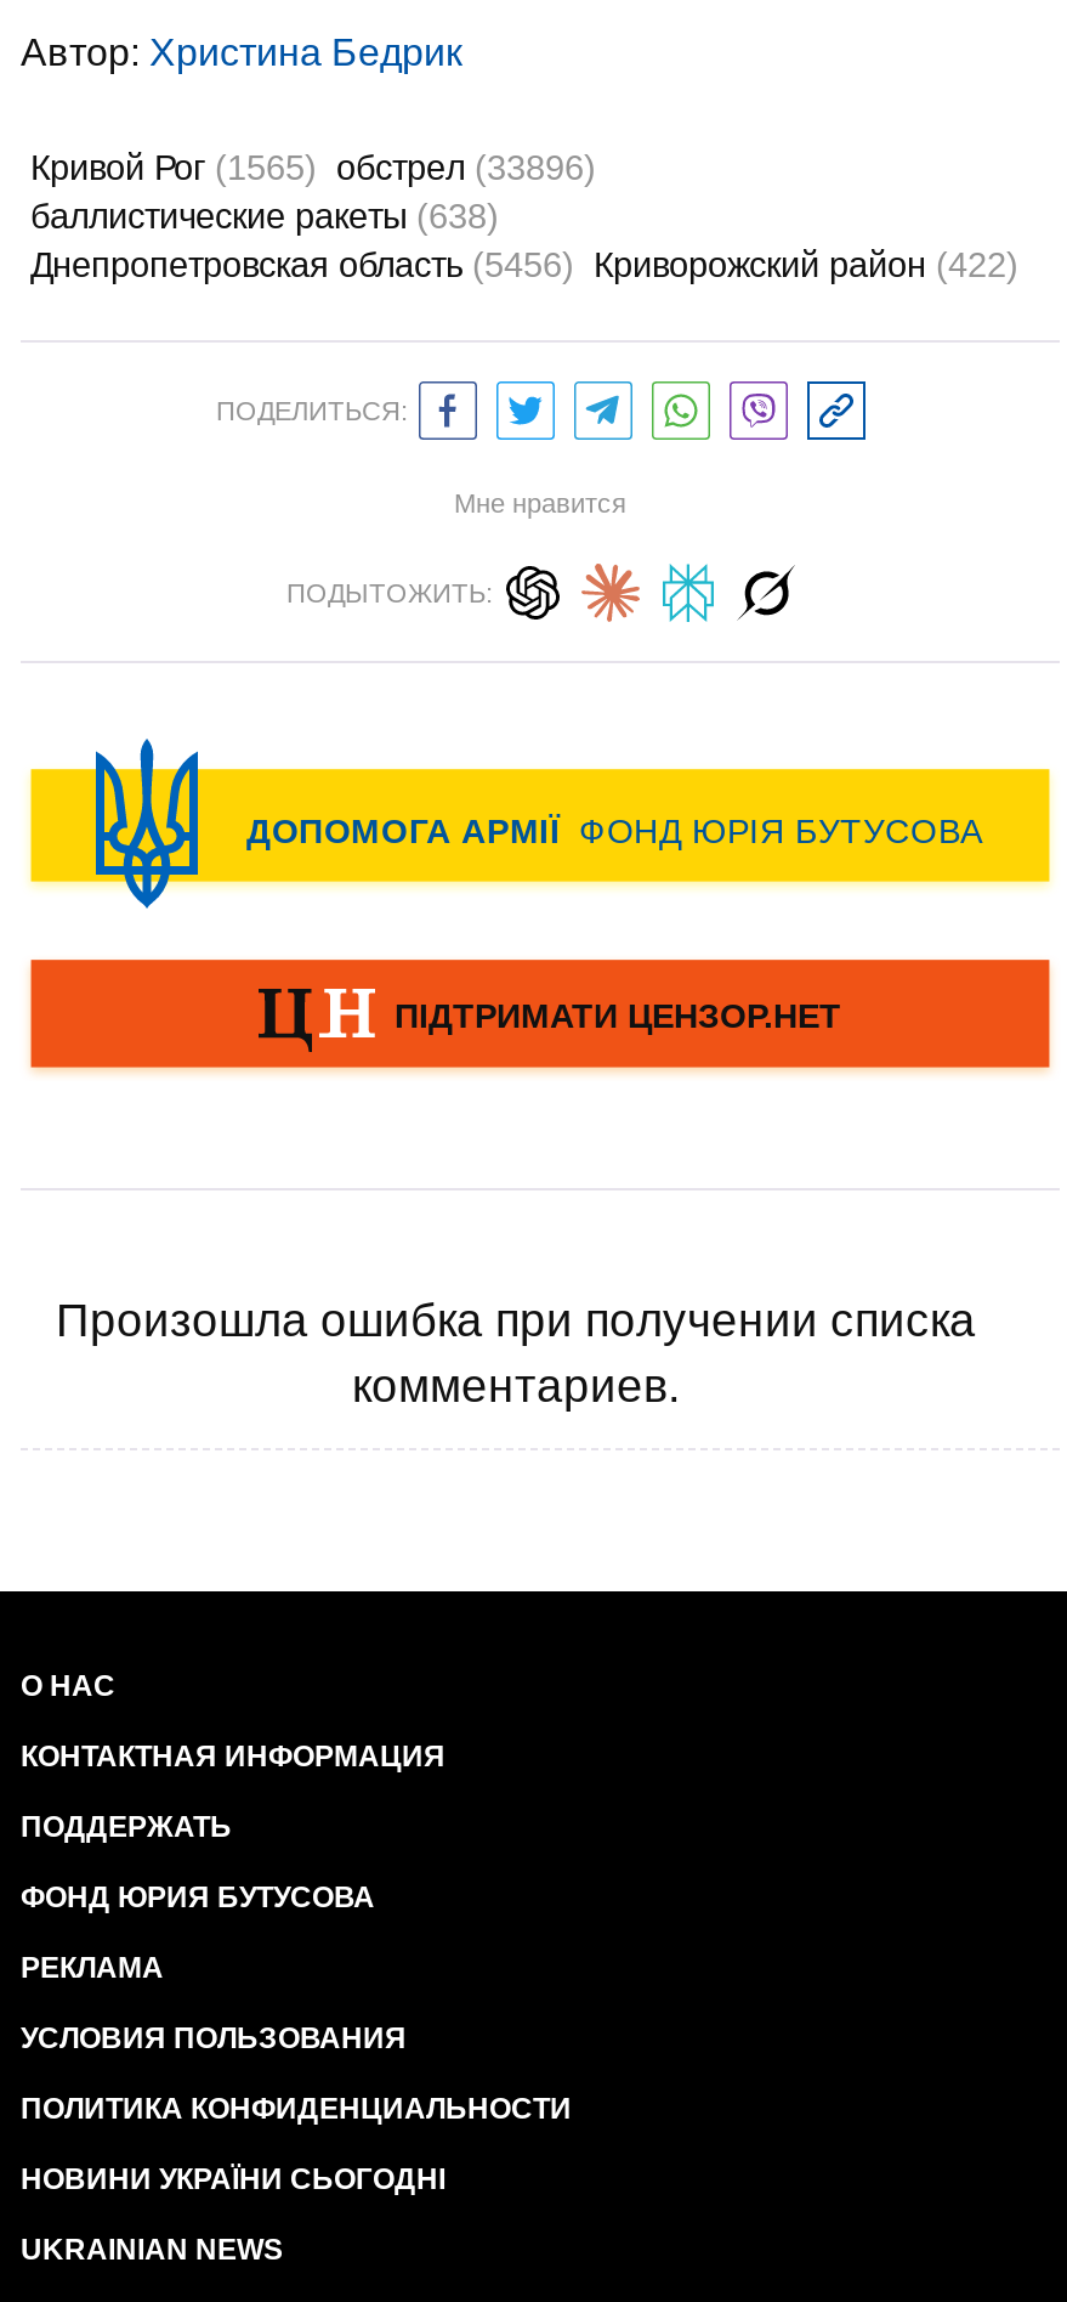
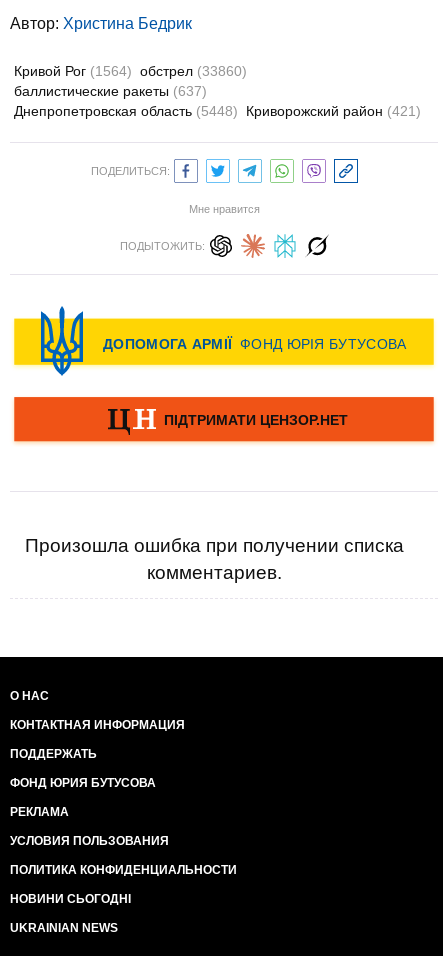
- Кривой Рог (1565) обстрел (33896)
+ Кривой Рог (1564) обстрел (33860)

- баллистические ракеты (638)
+ баллистические ракеты (637)

- Днепропетровская область (5456) Криворожский район (422)
+ Днепропетровская область (5448) Криворожский район (421)

- НОВИНИ УКРАЇНИ СЬОГОДНІ
+ НОВИНИ СЬОГОДНІ
